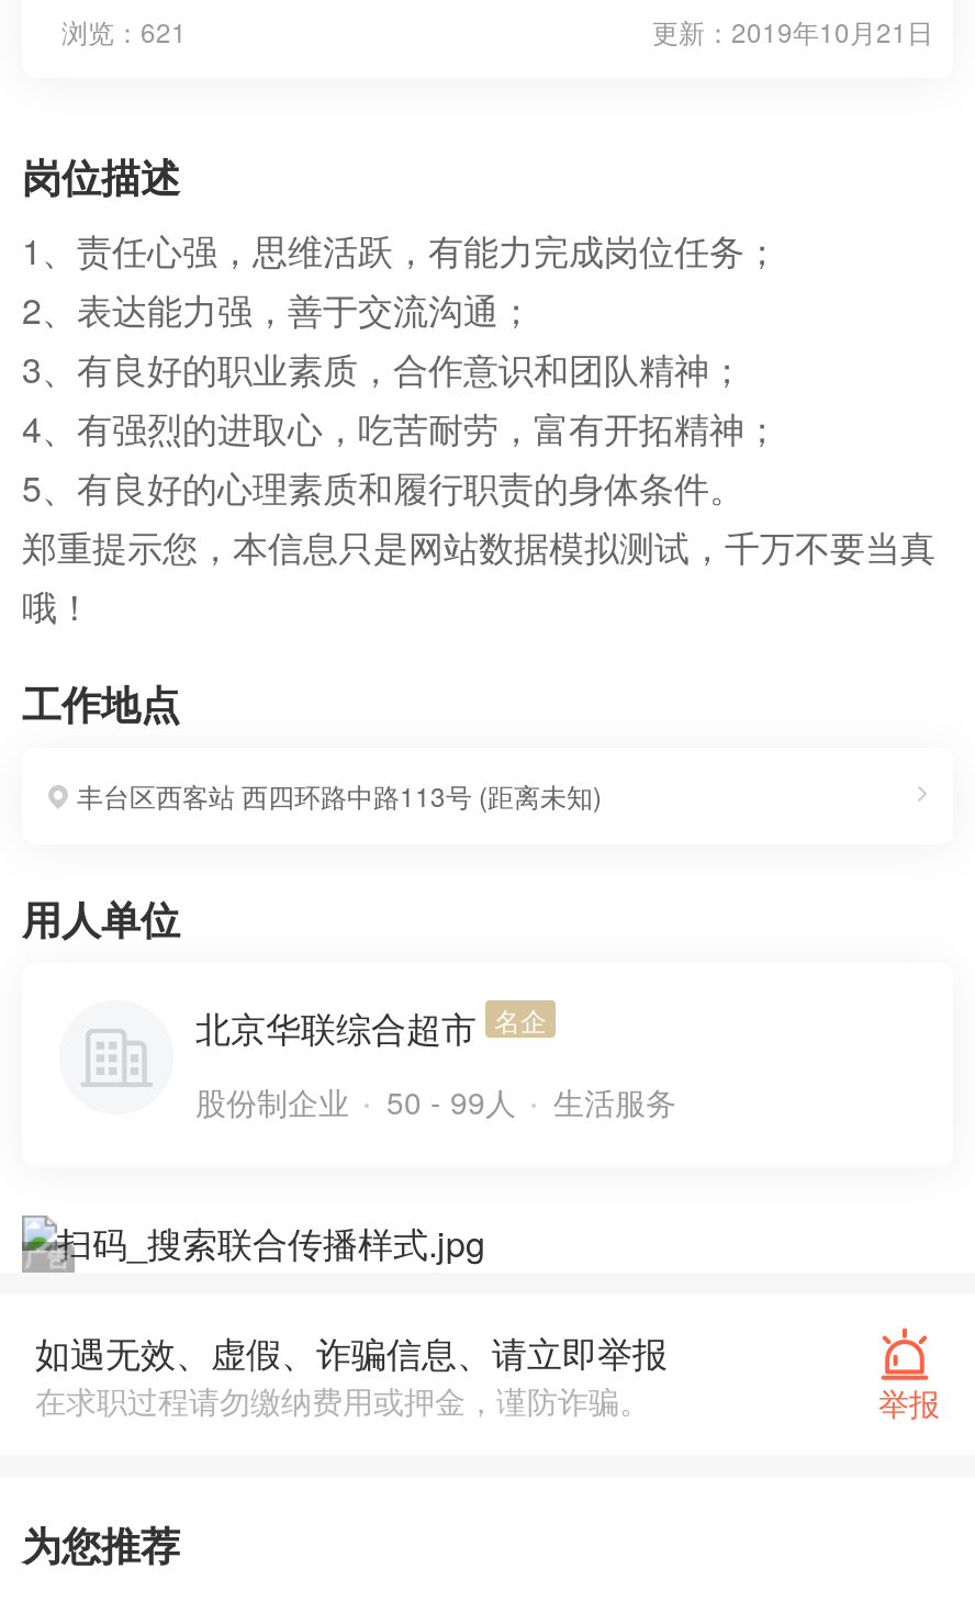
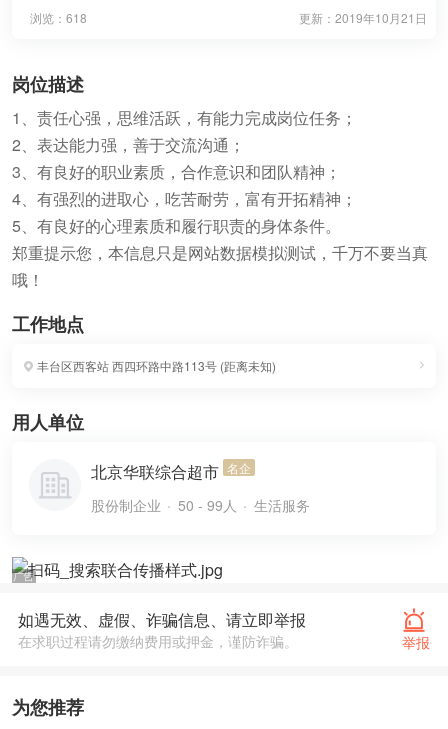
- 浏览：621
+ 浏览：618
